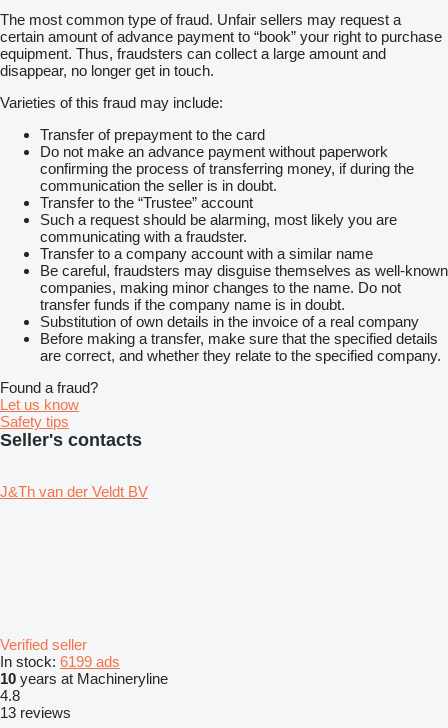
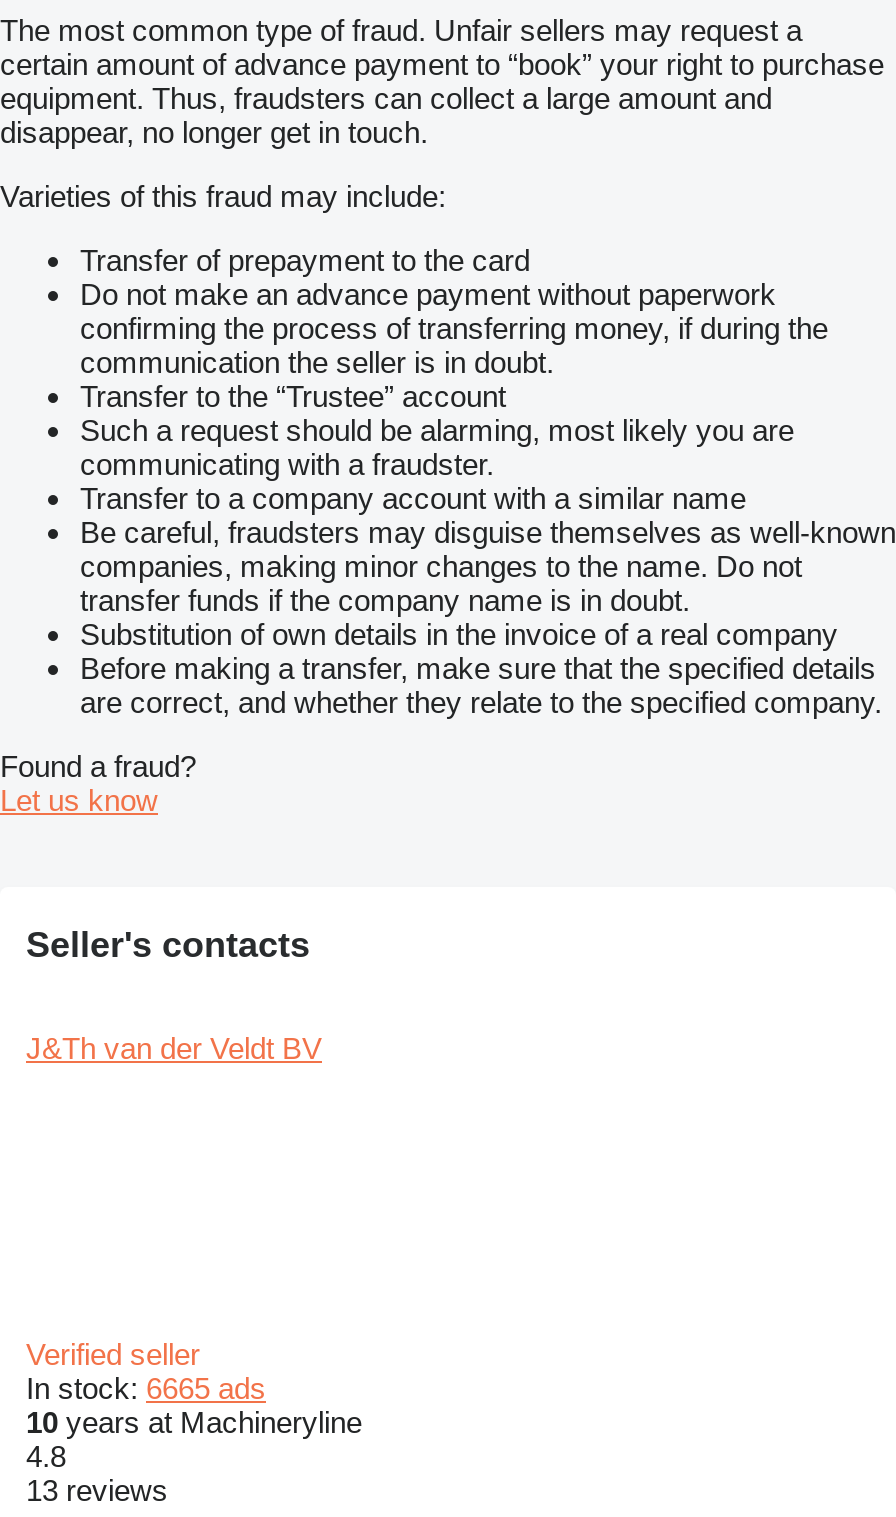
- Safety tips

- In stock: 6199 ads
+ In stock: 6665 ads
